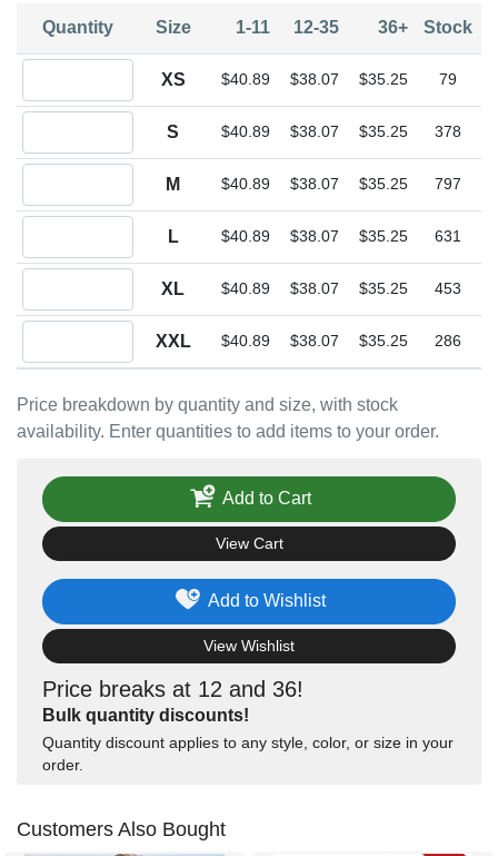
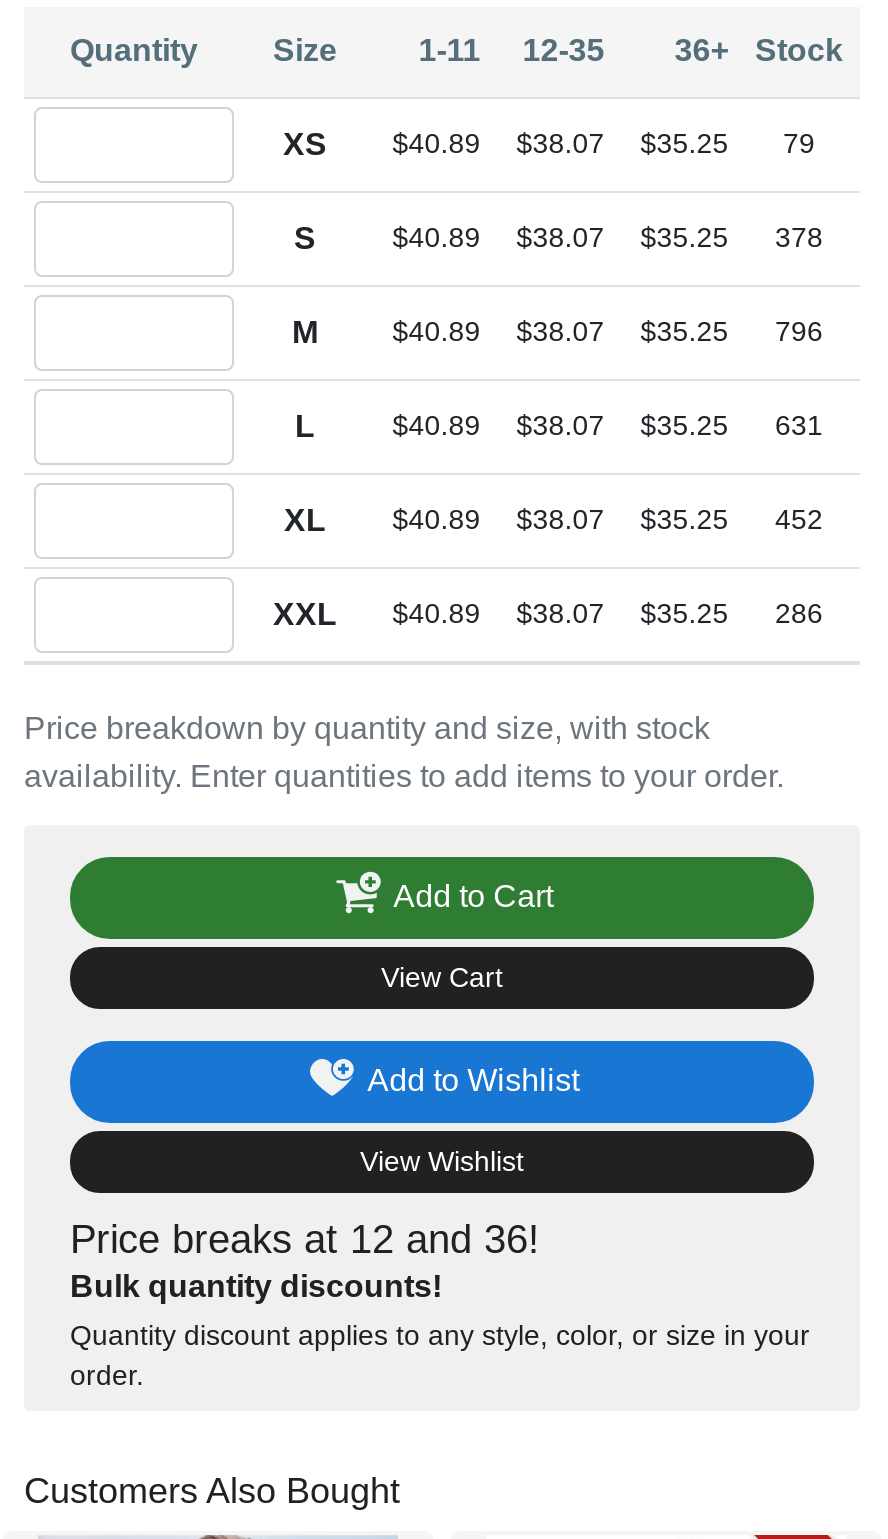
- $40.89 $38.07 $35.25 797
+ $40.89 $38.07 $35.25 796

- $40.89 $38.07 $35.25 453
+ $40.89 $38.07 $35.25 452
